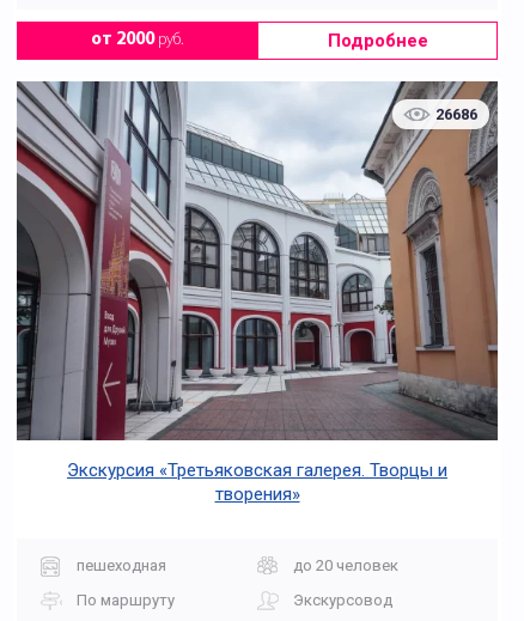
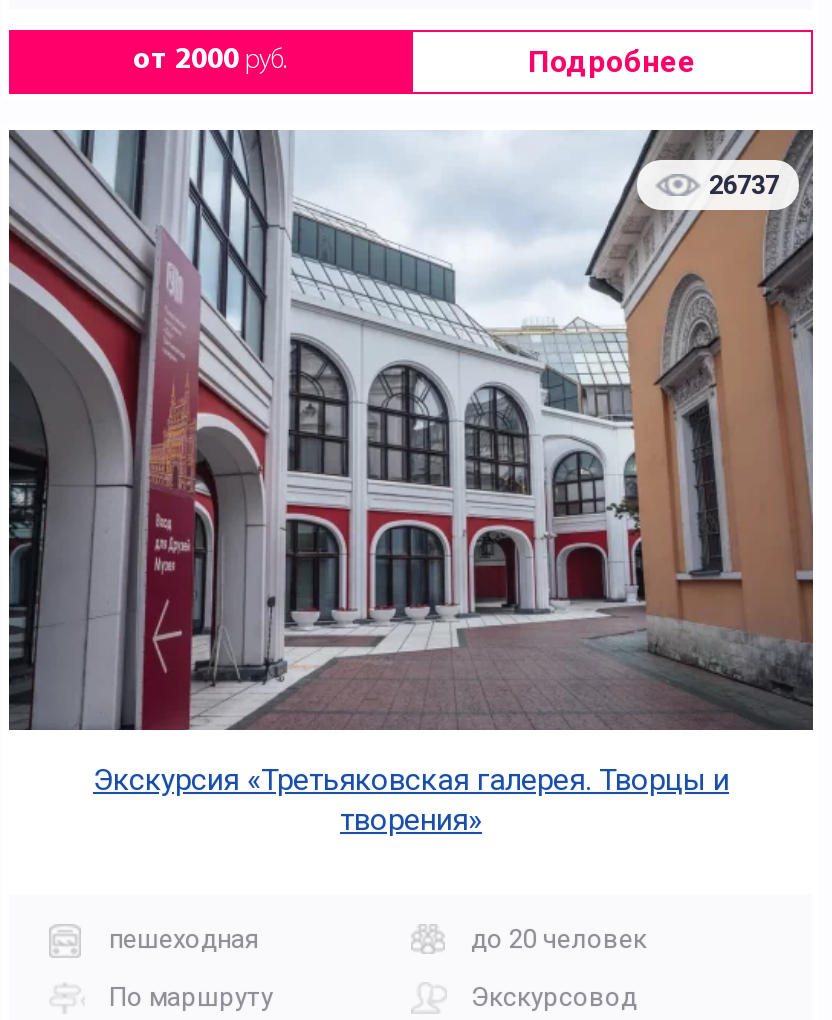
- 26686
+ 26737
